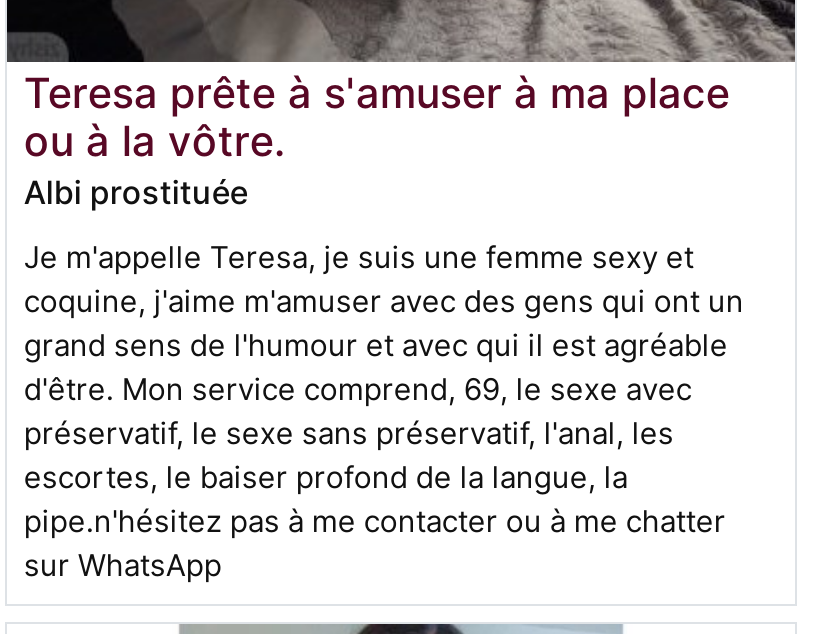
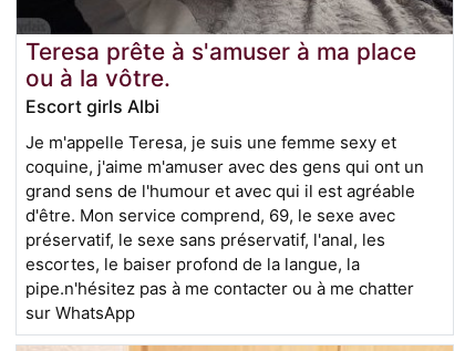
- Albi prostituée
+ Escort girls Albi
